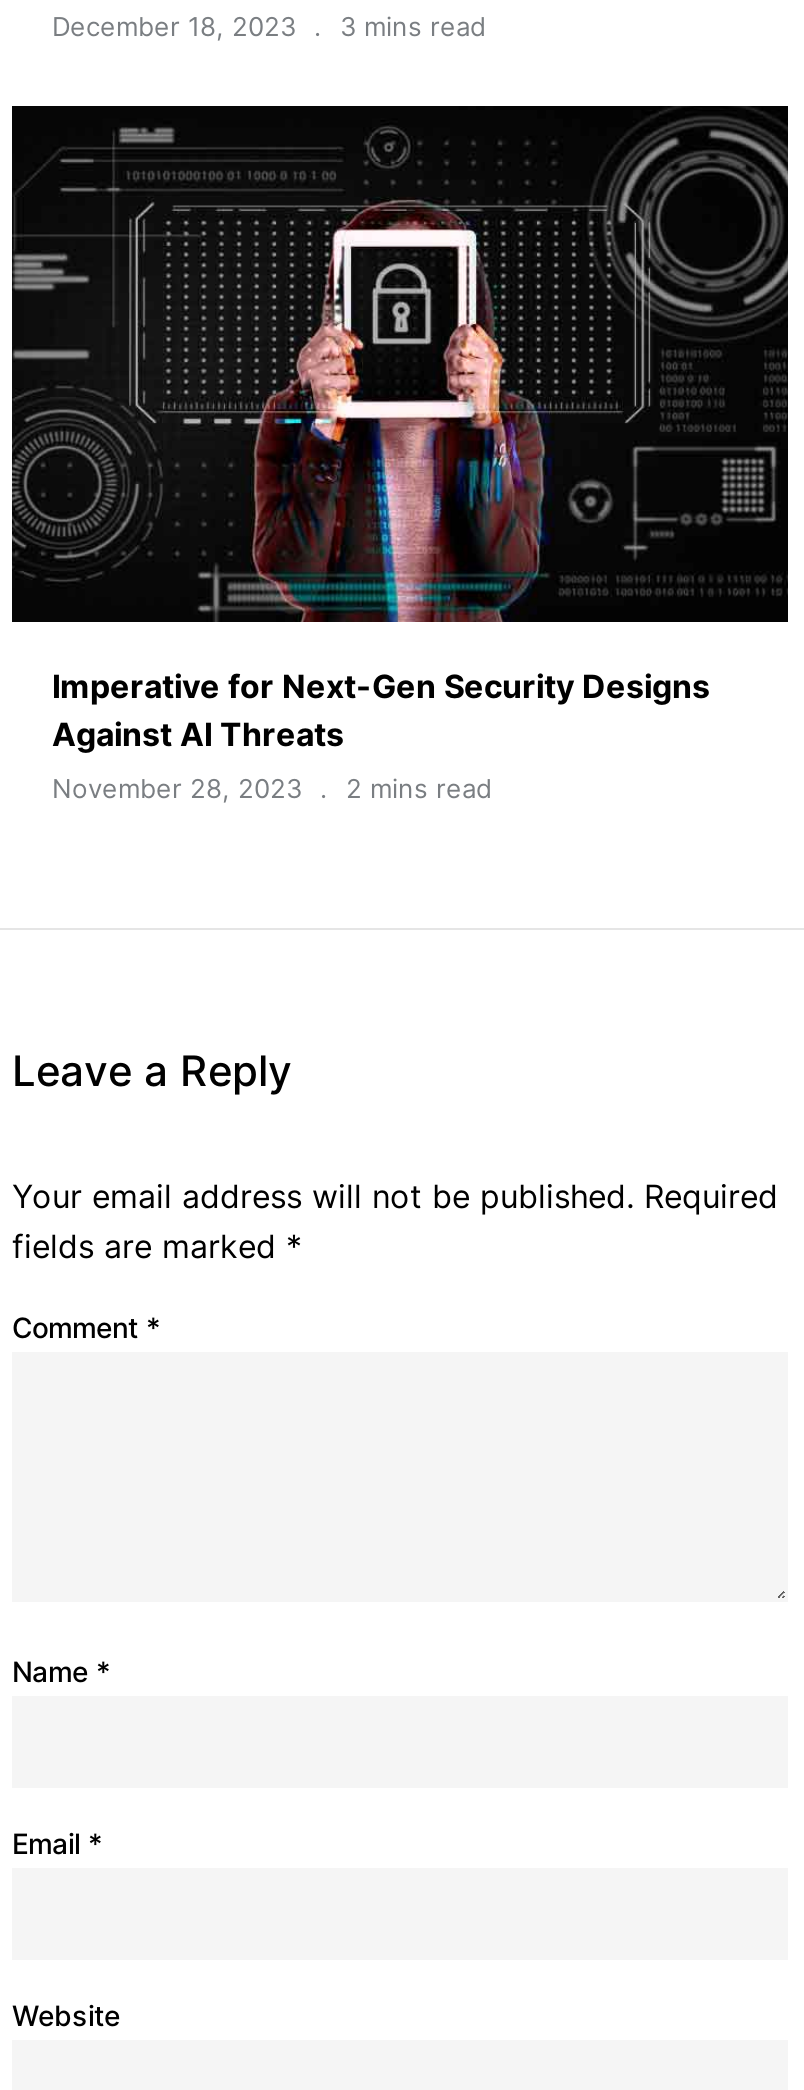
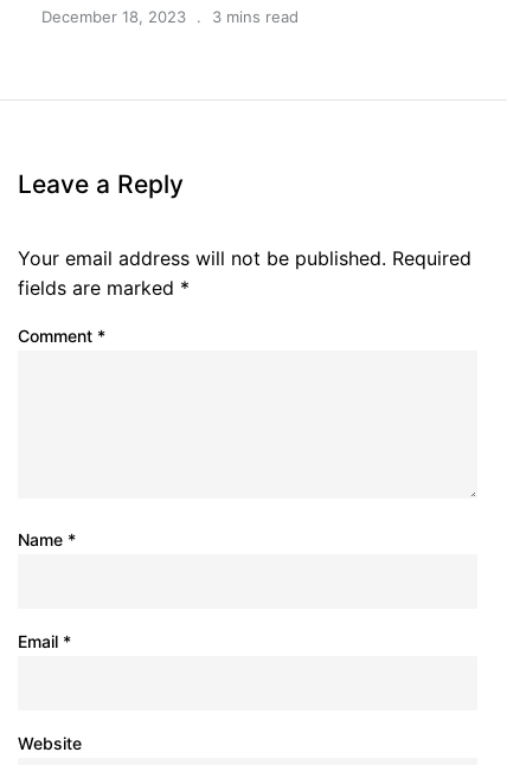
- [image]
- Imperative for Next-Gen Security Designs
- Against AI Threats
- November 28, 2023
- 2 mins read
